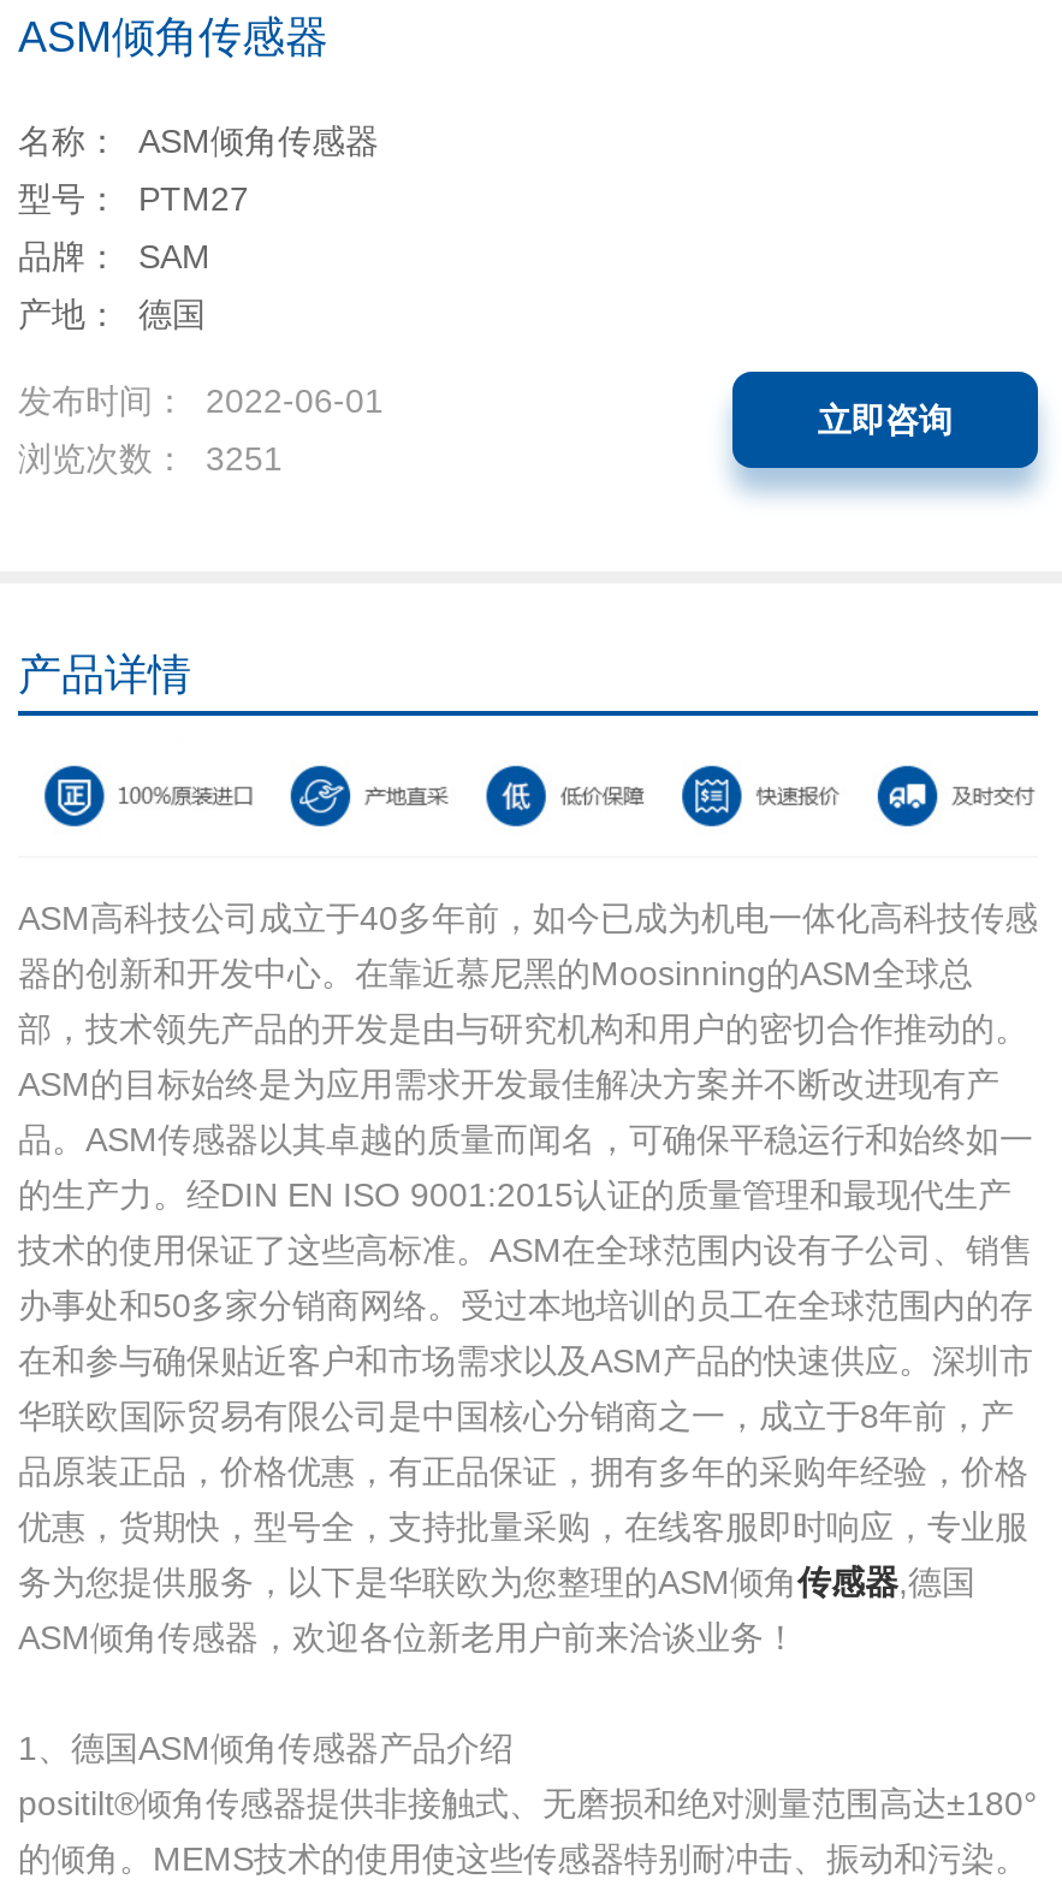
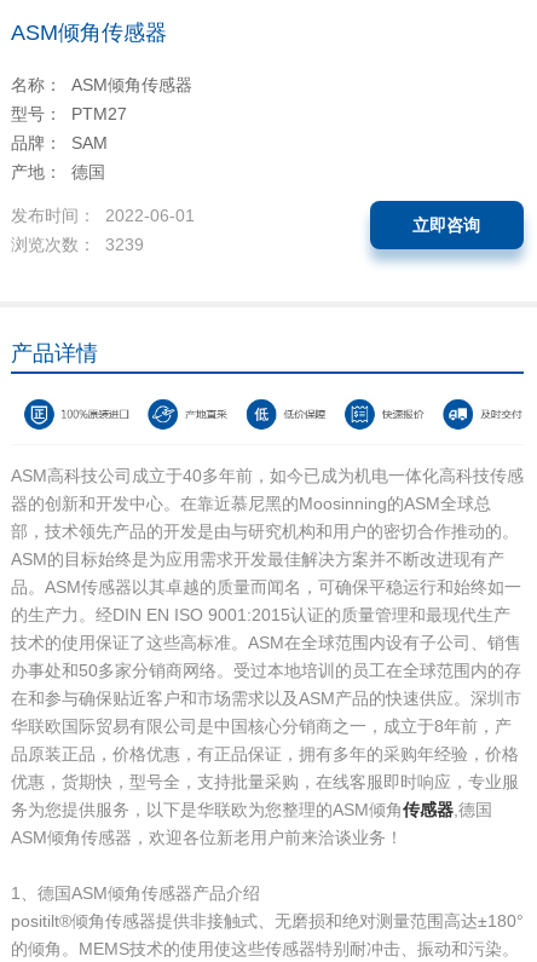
- 浏览次数： 3251
+ 浏览次数： 3239
